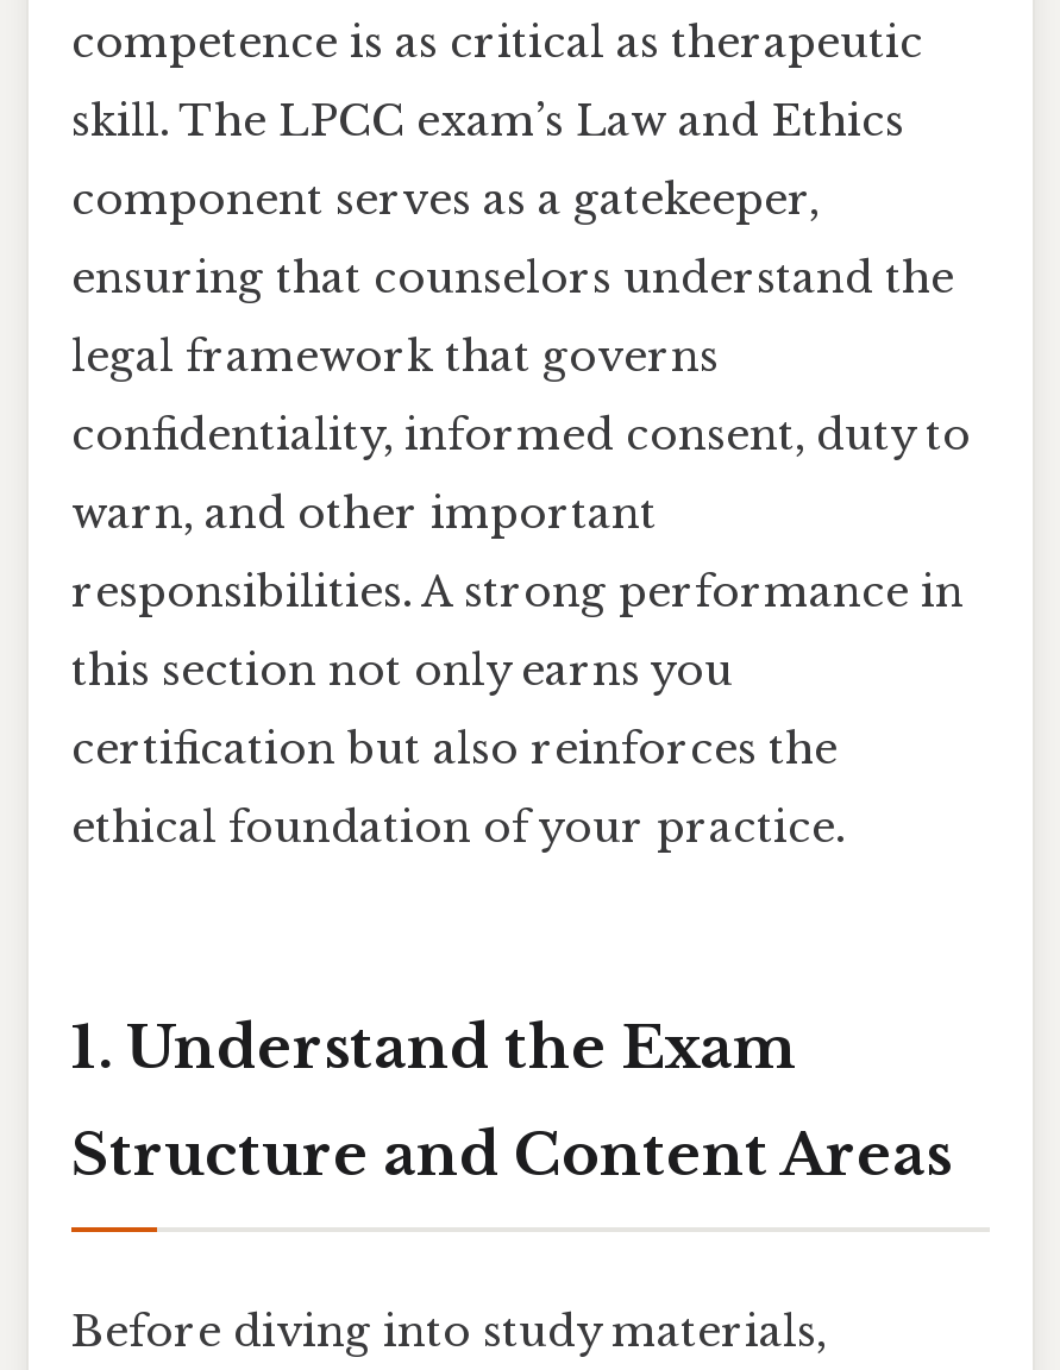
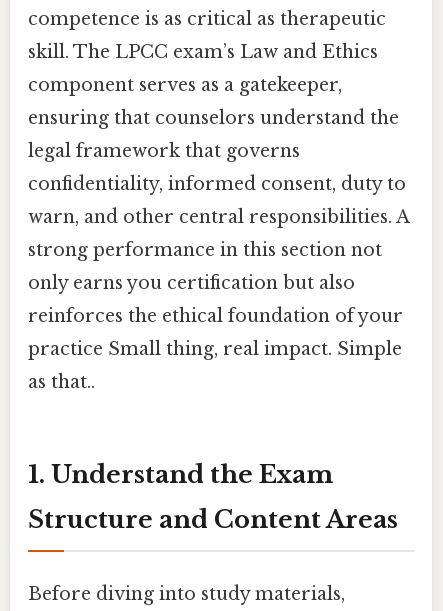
- warn, and other important
- responsibilities. A strong performance in
- this section not only earns you
- certification but also reinforces the
- ethical foundation of your practice.
+ warn, and other central responsibilities. A
+ strong performance in this section not
+ only earns you certification but also
+ reinforces the ethical foundation of your
+ practice Small thing, real impact. Simple
+ as that..
